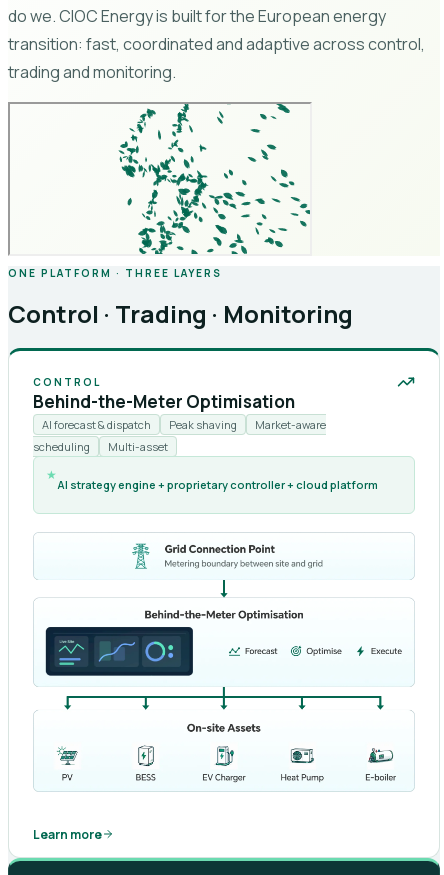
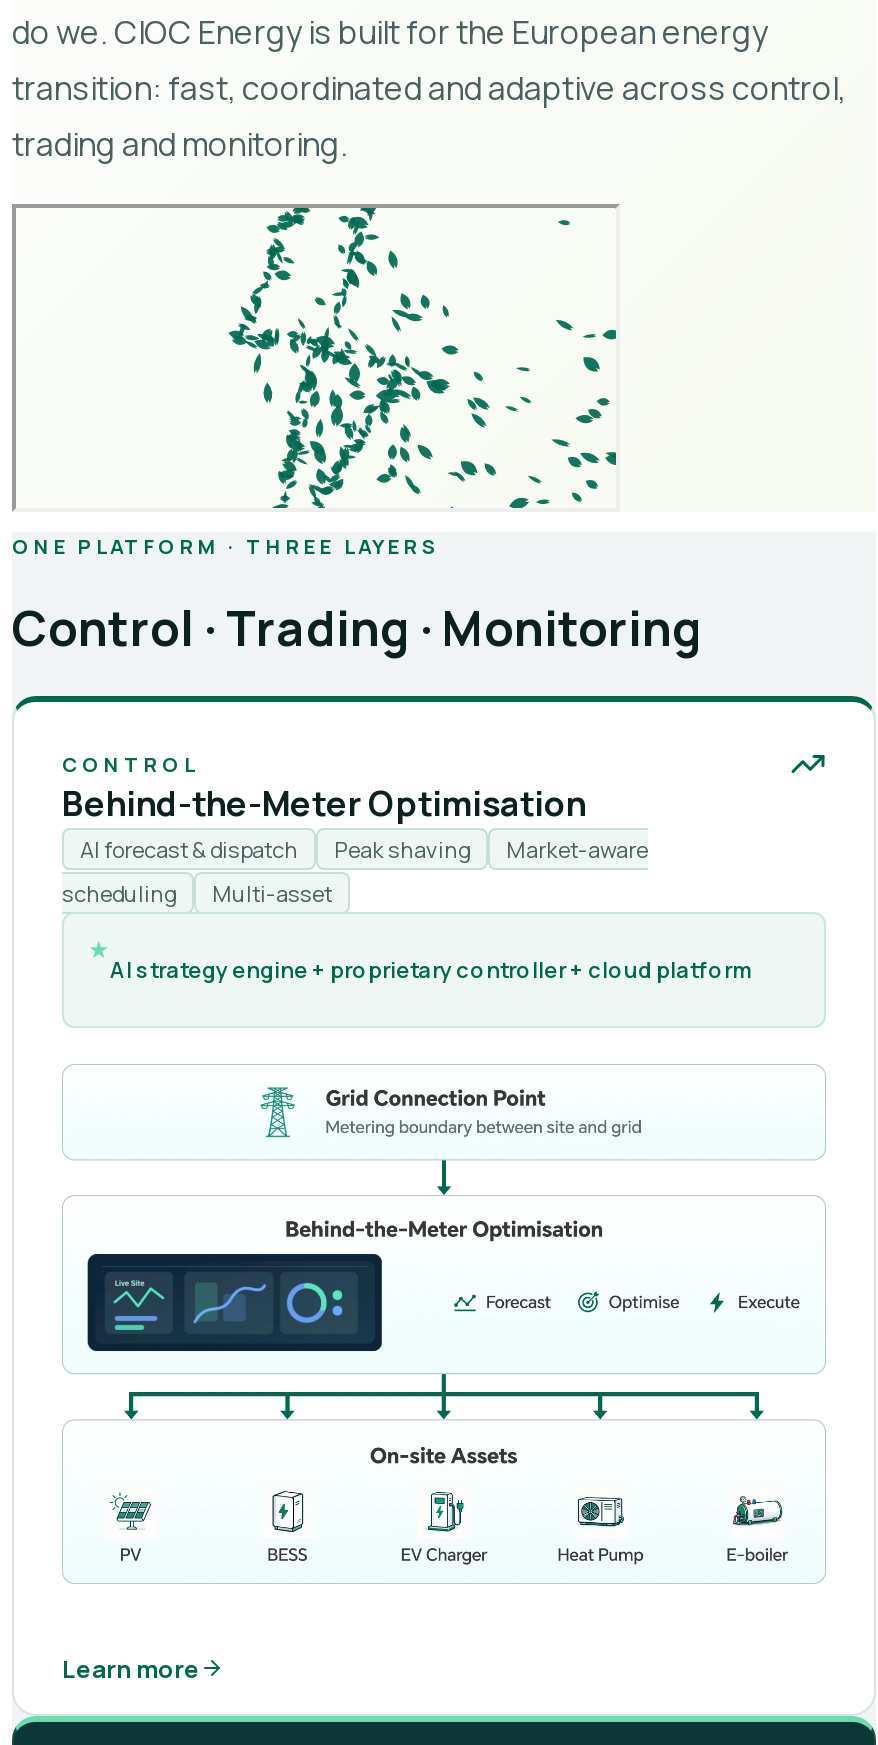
- [image]
+ [image]
